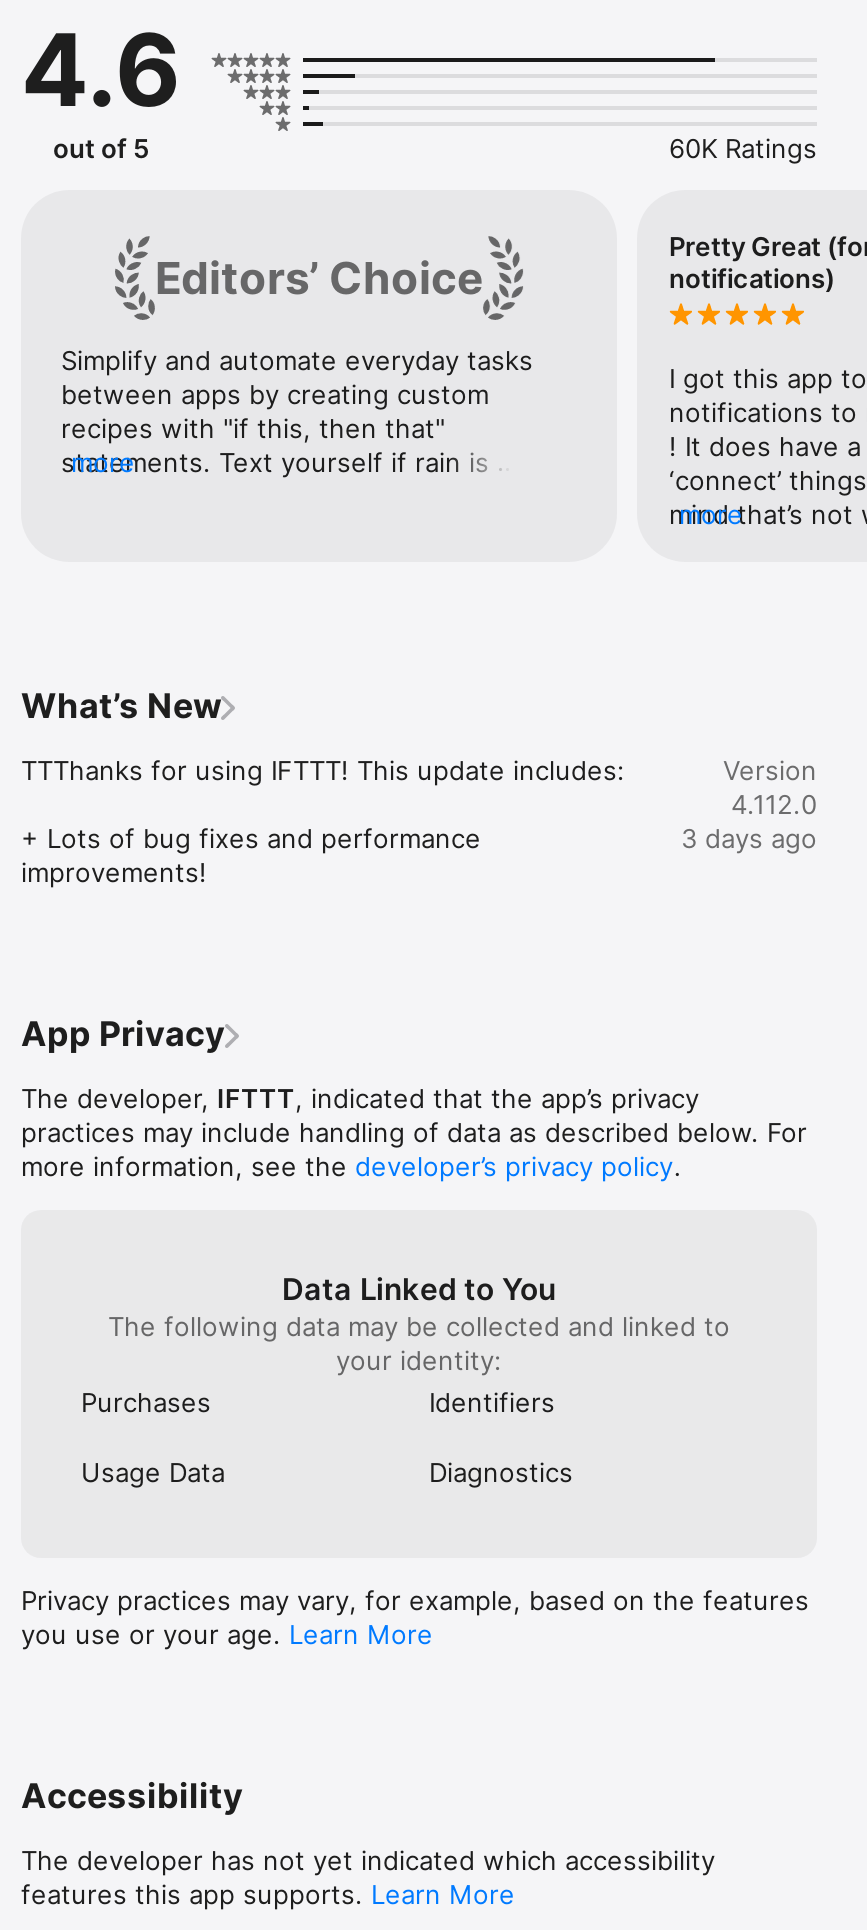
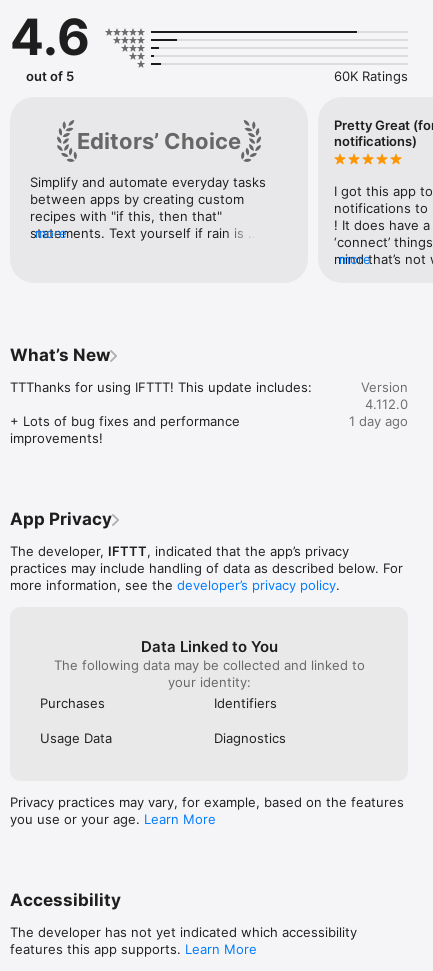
- 3 days ago
+ 1 day ago
